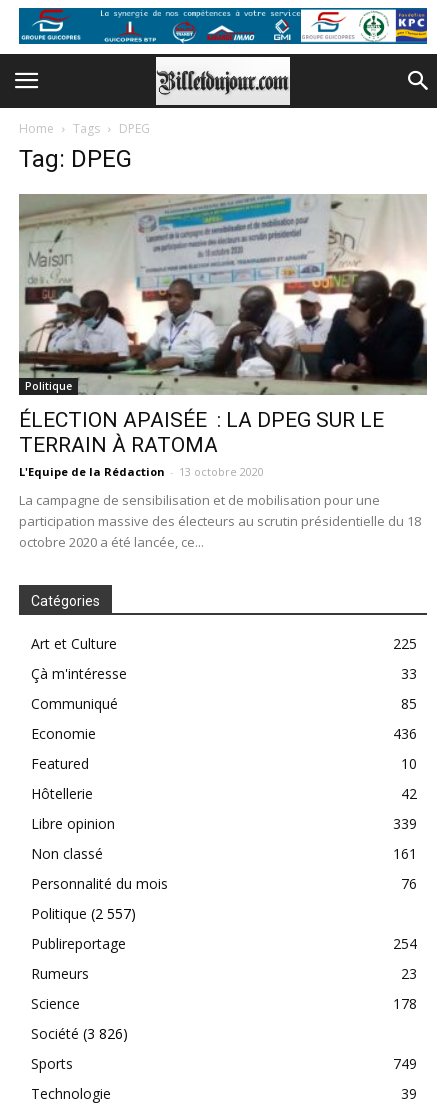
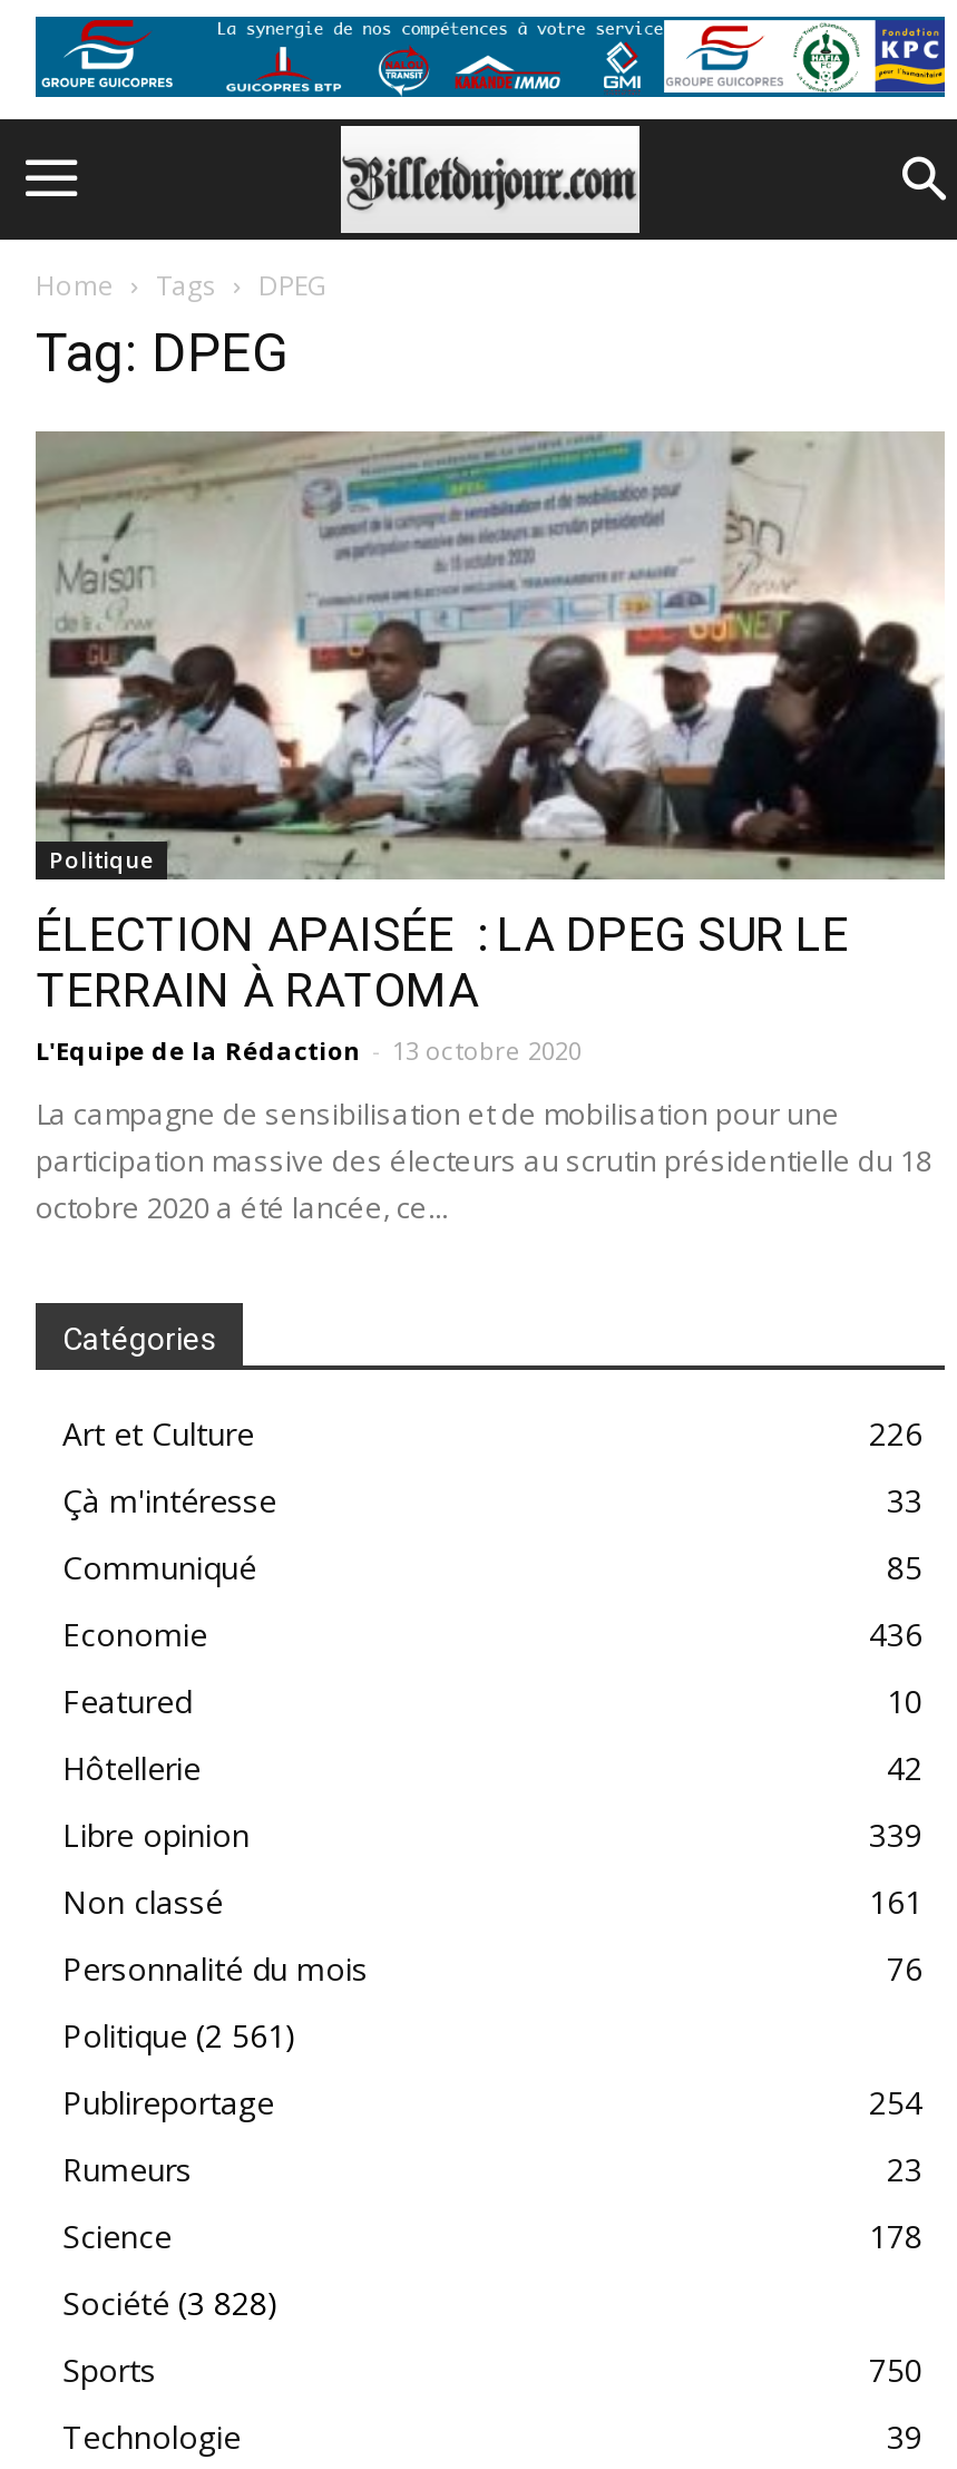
- 225
+ 226

- Politique (2 557)
+ Politique (2 561)

- Société (3 826)
+ Société (3 828)

- 749
+ 750
